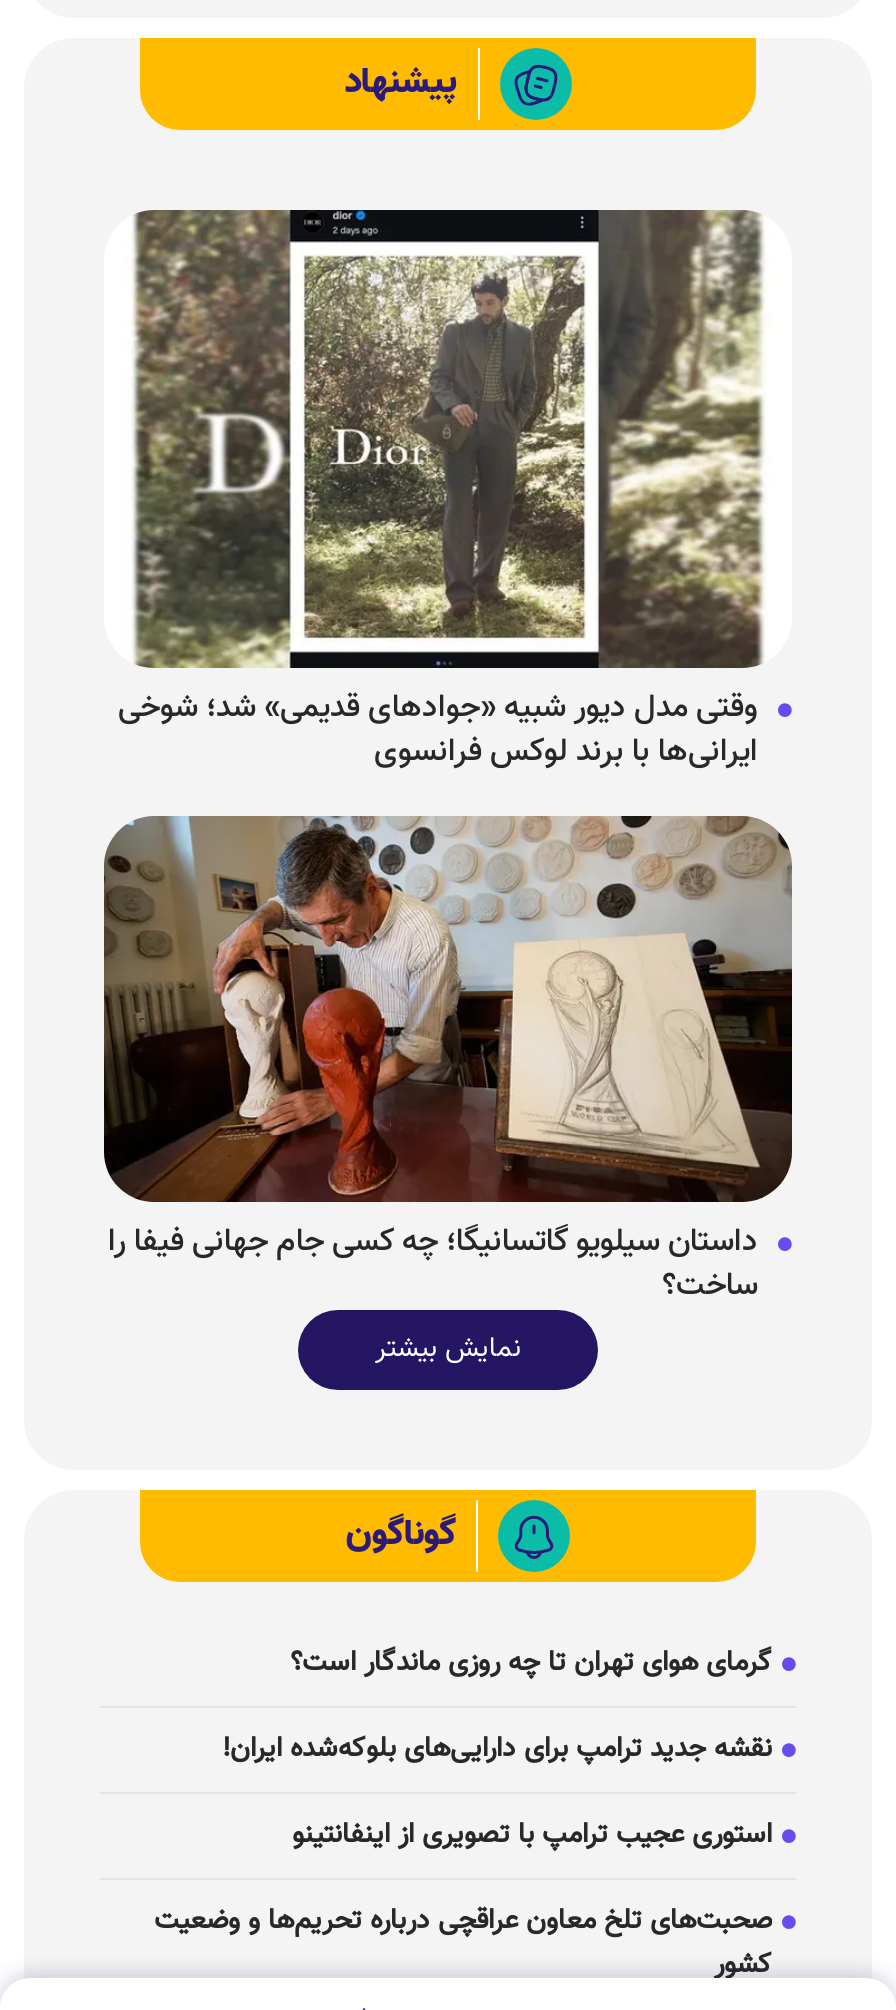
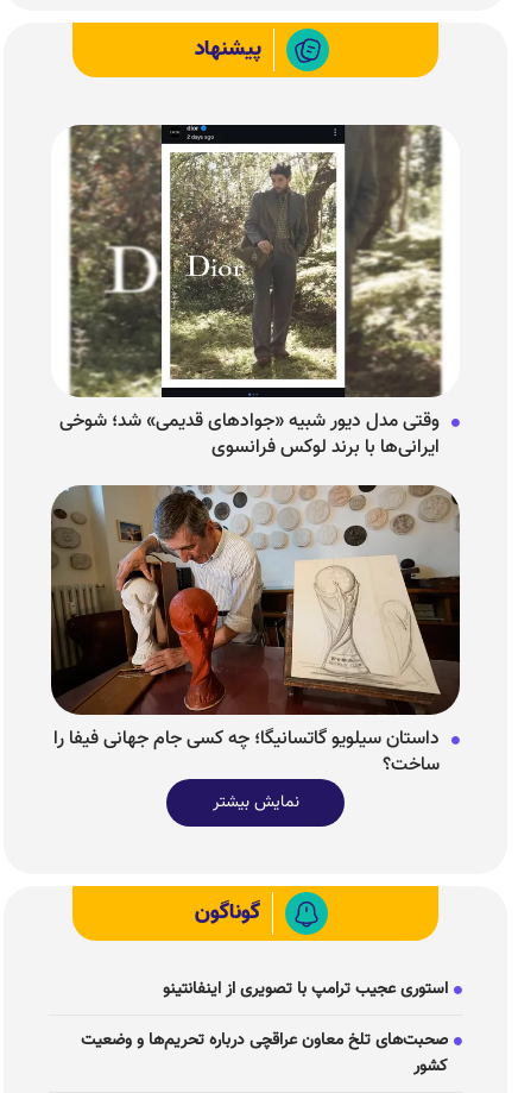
- گرمای هوای تهران تا چه روزی ماندگار است؟
- نقشه جدید ترامپ برای دارایی‌های بلوکه‌شده ایران!
